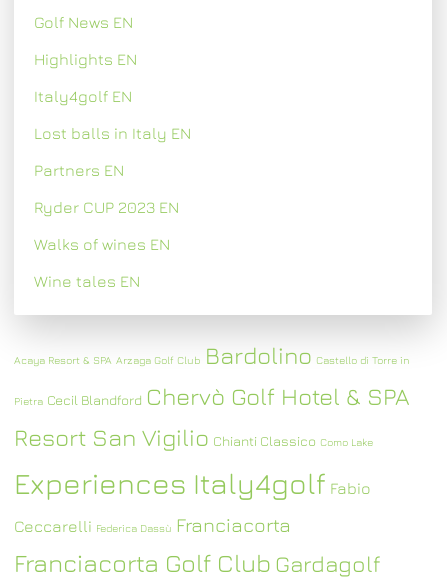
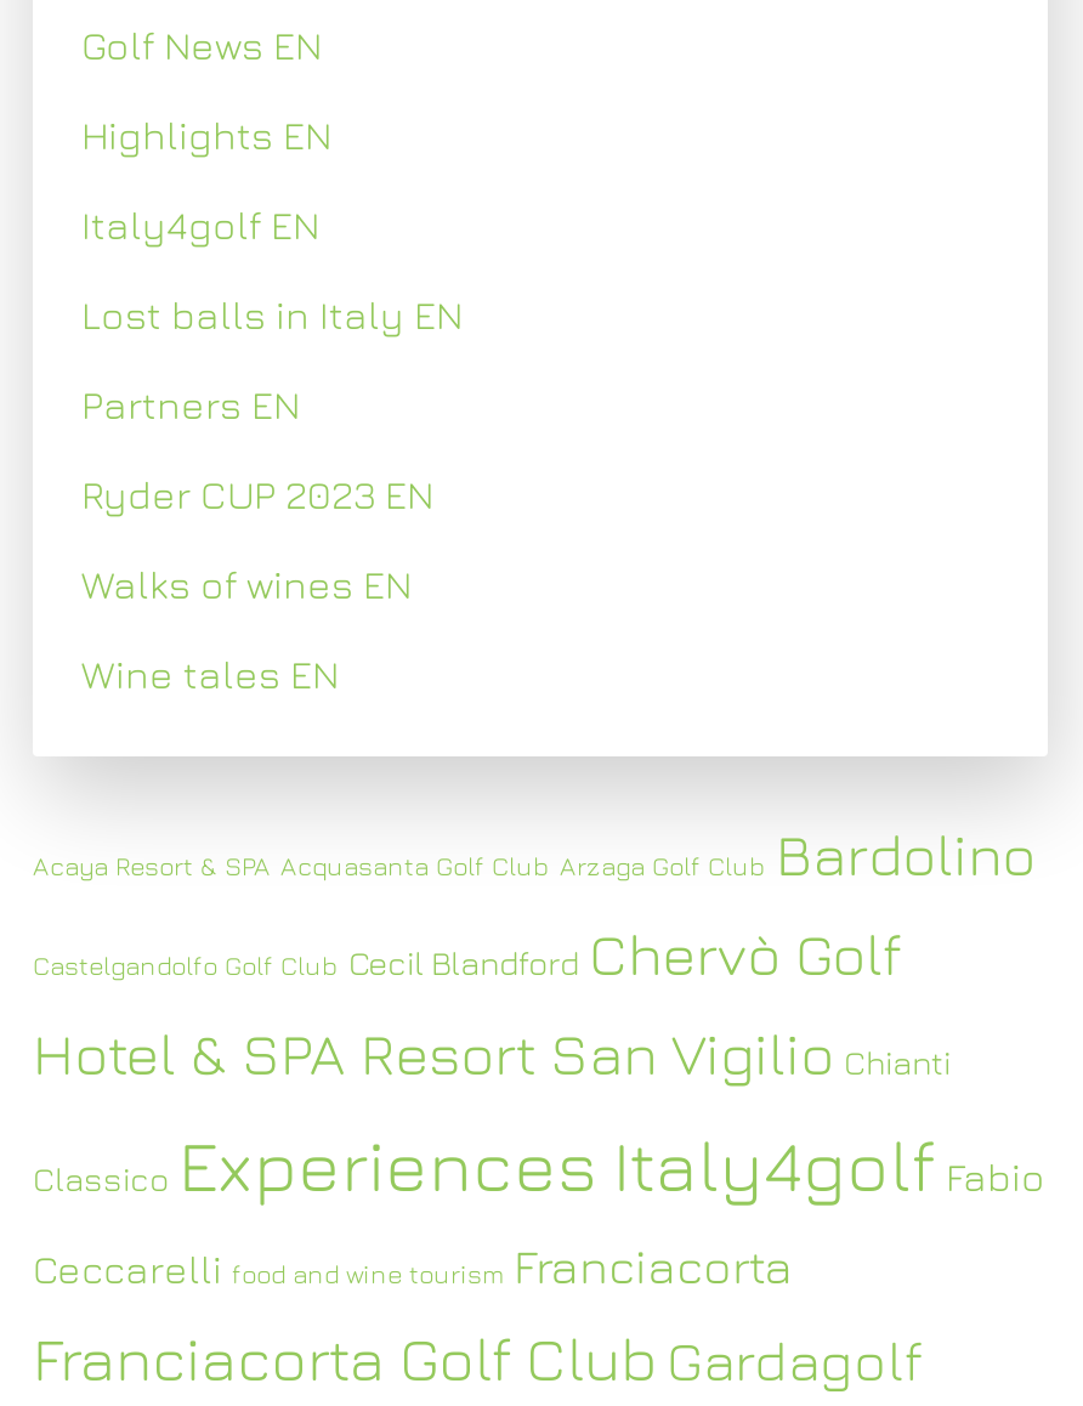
- Acaya Resort & SPA Arzaga Golf Club Bardolino Castello di Torre in
+ Acaya Resort & SPA Acquasanta Golf Club Arzaga Golf Club Bardolino

- Pietra Cecil Blandford Chervò Golf Hotel & SPA
+ Castelgandolfo Golf Club Cecil Blandford Chervò Golf

- Resort San Vigilio Chianti Classico Como Lake
- Experiences Italy4golf Fabio
- Ceccarelli Federica Dassù Franciacorta
+ Hotel & SPA Resort San Vigilio Chianti
+ Classico Experiences Italy4golf Fabio
+ Ceccarelli food and wine tourism Franciacorta
